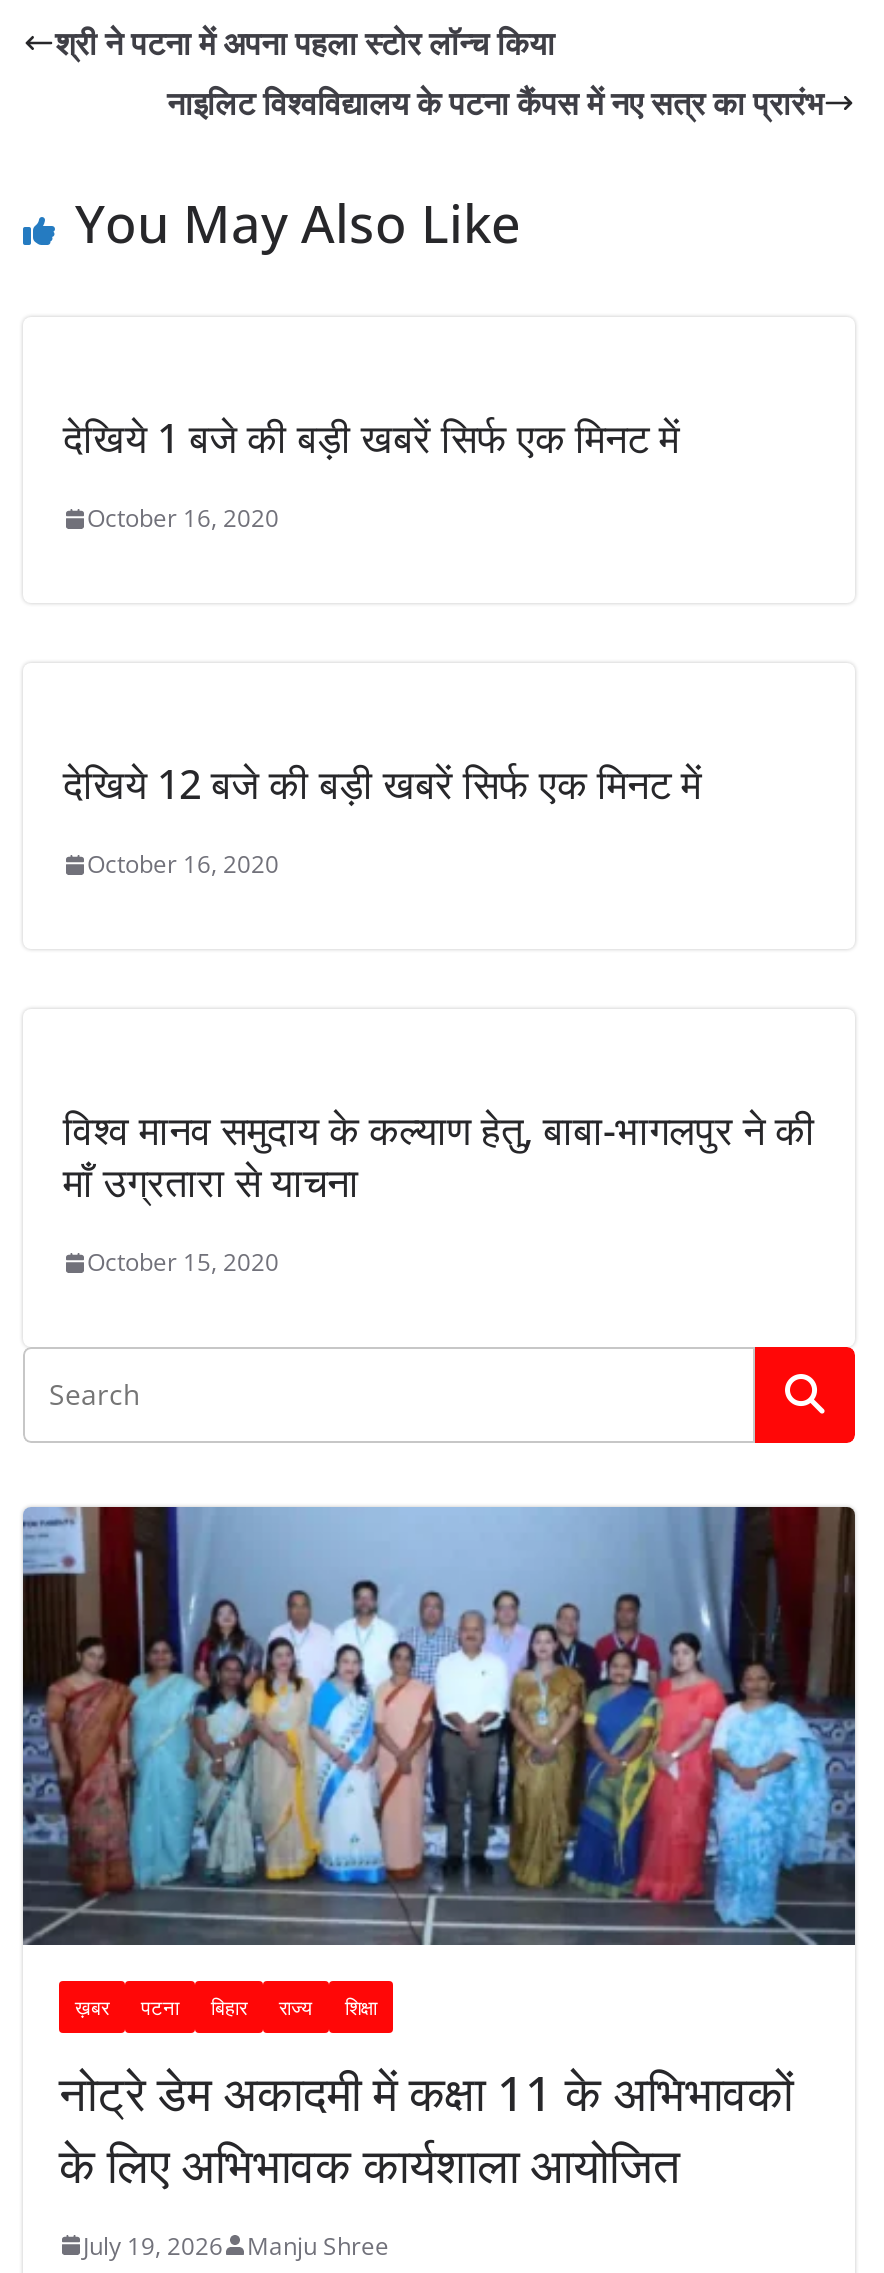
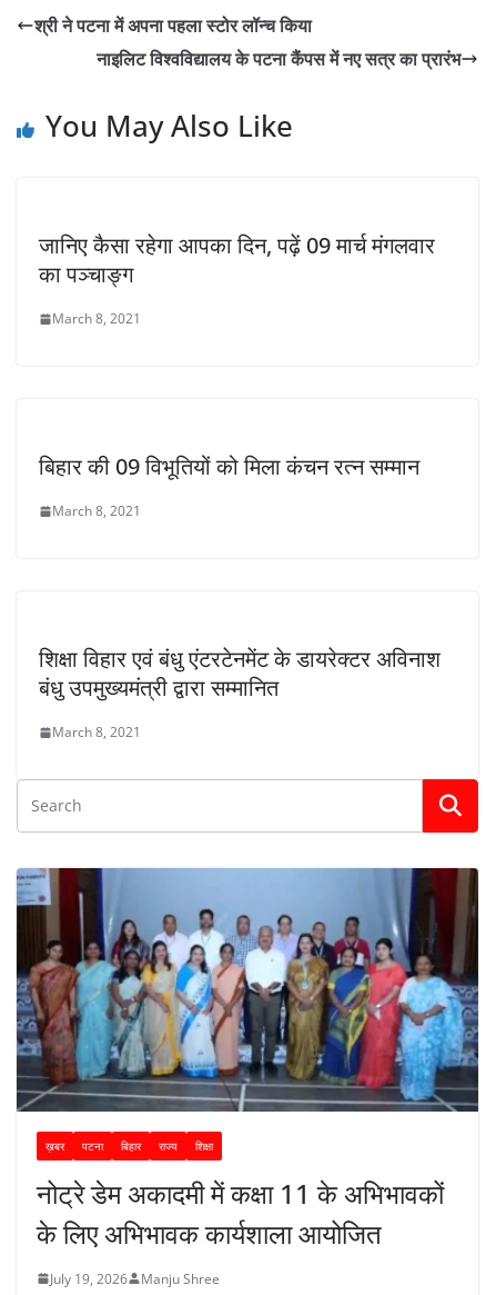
- देखिये 1 बजे की बड़ी खबरें सिर्फ एक मिनट में
+ जानिए कैसा रहेगा आपका दिन, पढ़ें 09 मार्च मंगलवार
+ का पञ्चाङ्ग

- October 16, 2020
+ March 8, 2021

- देखिये 12 बजे की बड़ी खबरें सिर्फ एक मिनट में
+ बिहार की 09 विभूतियों को मिला कंचन रत्न सम्मान

- October 16, 2020
+ March 8, 2021

- विश्व मानव समुदाय के कल्याण हेतु, बाबा-भागलपुर ने की
- माँ उग्रतारा से याचना
+ शिक्षा विहार एवं बंधु एंटरटेनमेंट के डायरेक्टर अविनाश
+ बंधु उपमुख्यमंत्री द्वारा सम्मानित

- October 15, 2020
+ March 8, 2021
